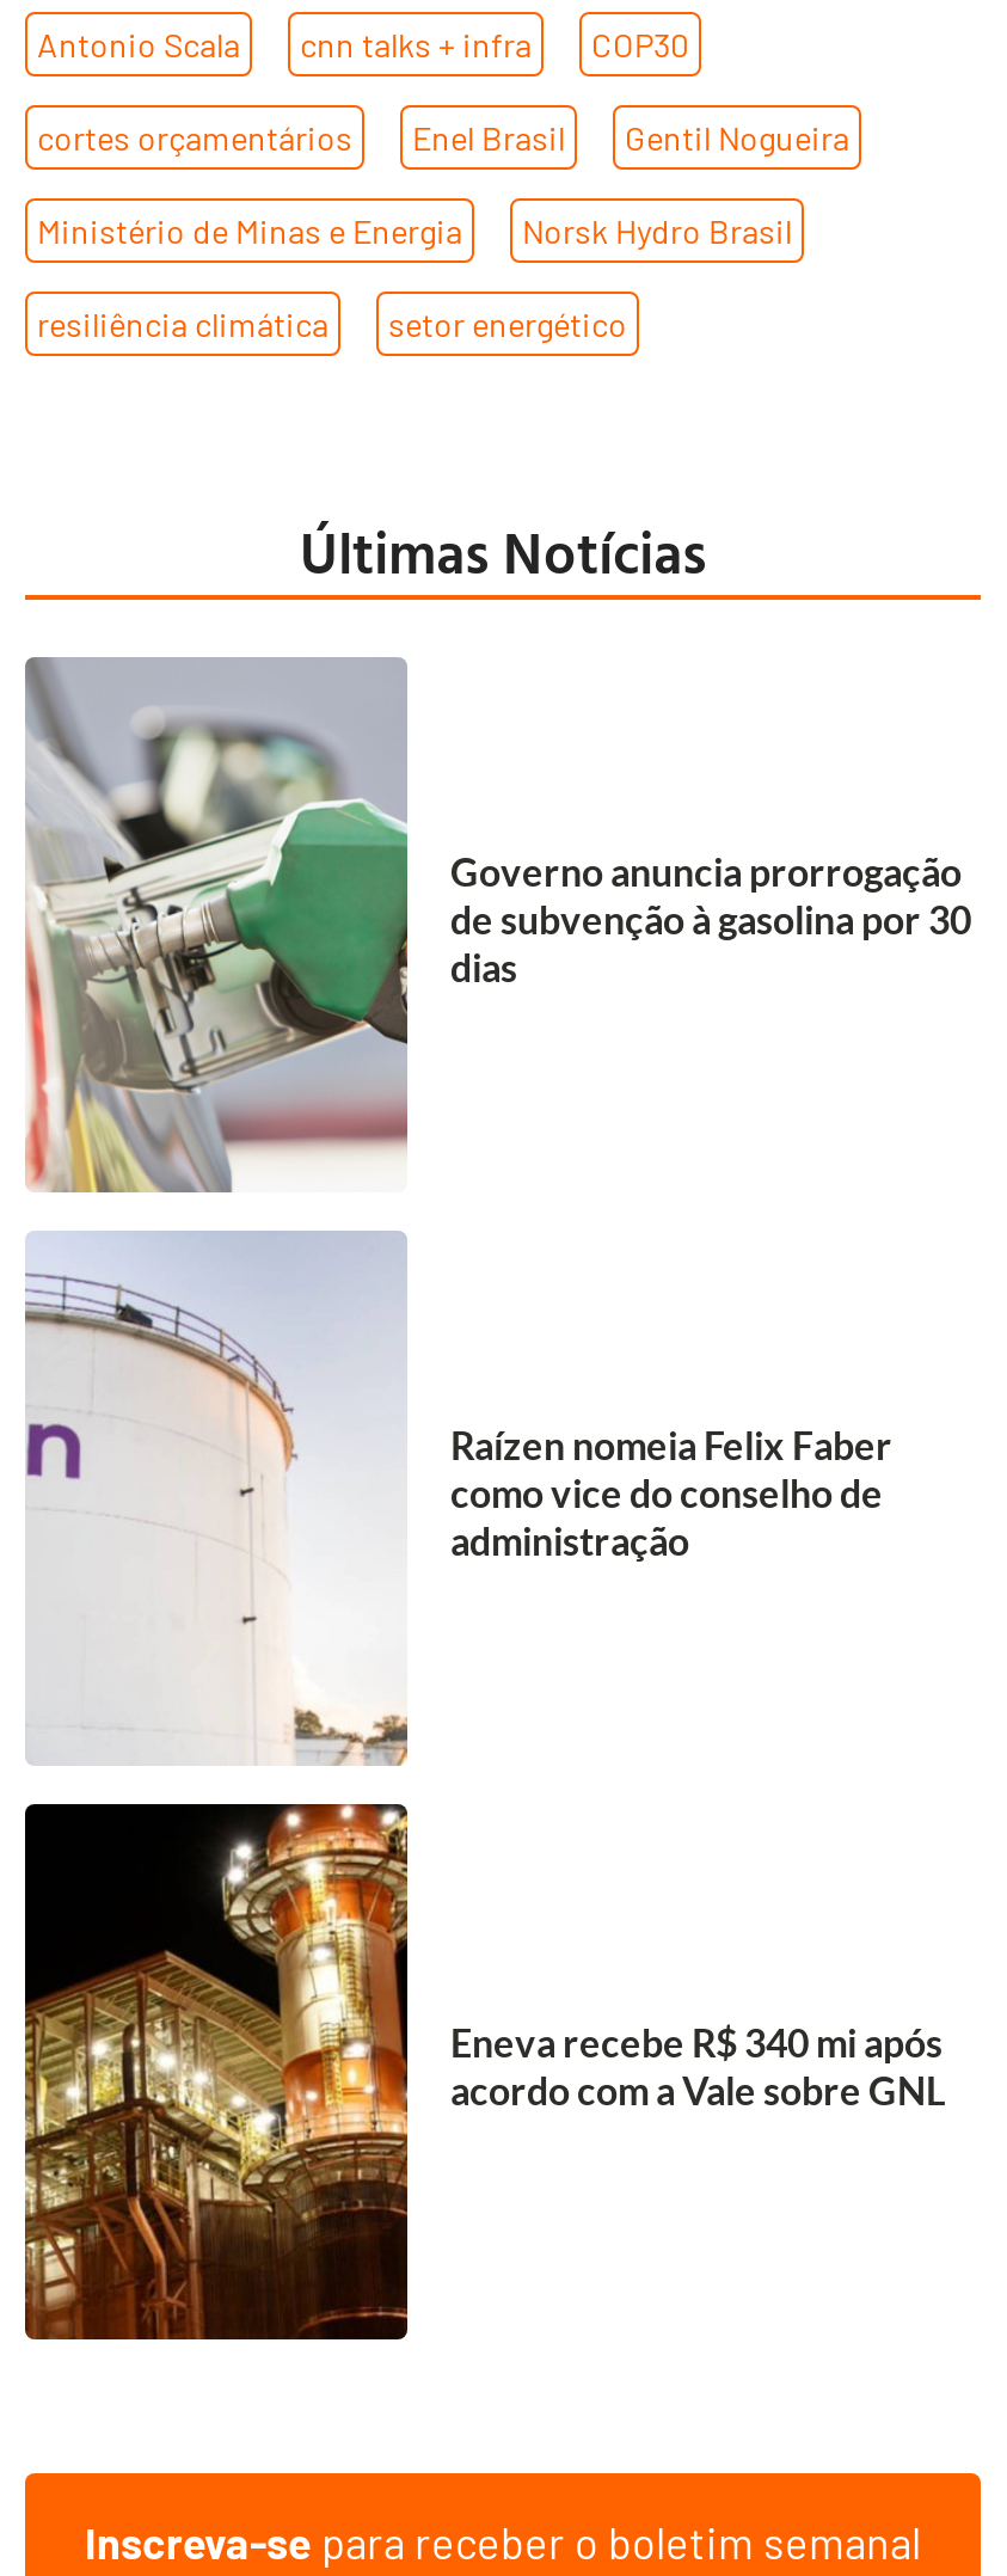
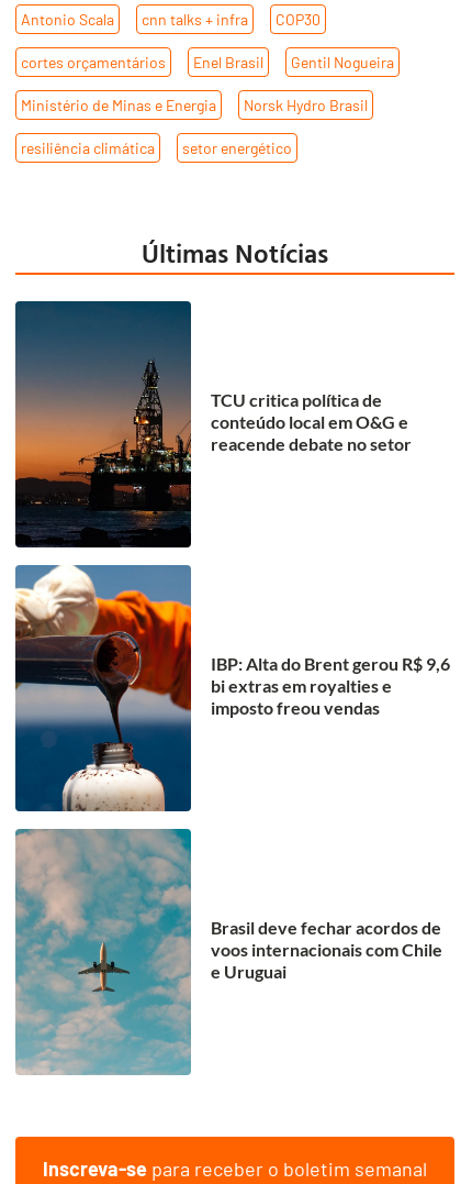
- [image]
- Governo anuncia prorrogação
- de subvenção à gasolina por 30
- dias
+ [image]
+ TCU critica política de
+ conteúdo local em O&G e
+ reacende debate no setor

- [image]
- Raízen nomeia Felix Faber
- como vice do conselho de
- administração
+ [image]
+ IBP: Alta do Brent gerou R$ 9,6
+ bi extras em royalties e
+ imposto freou vendas

- [image]
- Eneva recebe R$ 340 mi após
- acordo com a Vale sobre GNL
+ [image]
+ Brasil deve fechar acordos de
+ voos internacionais com Chile
+ e Uruguai
